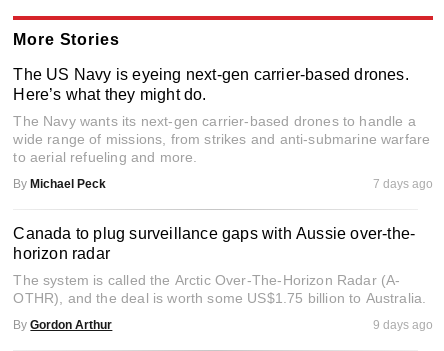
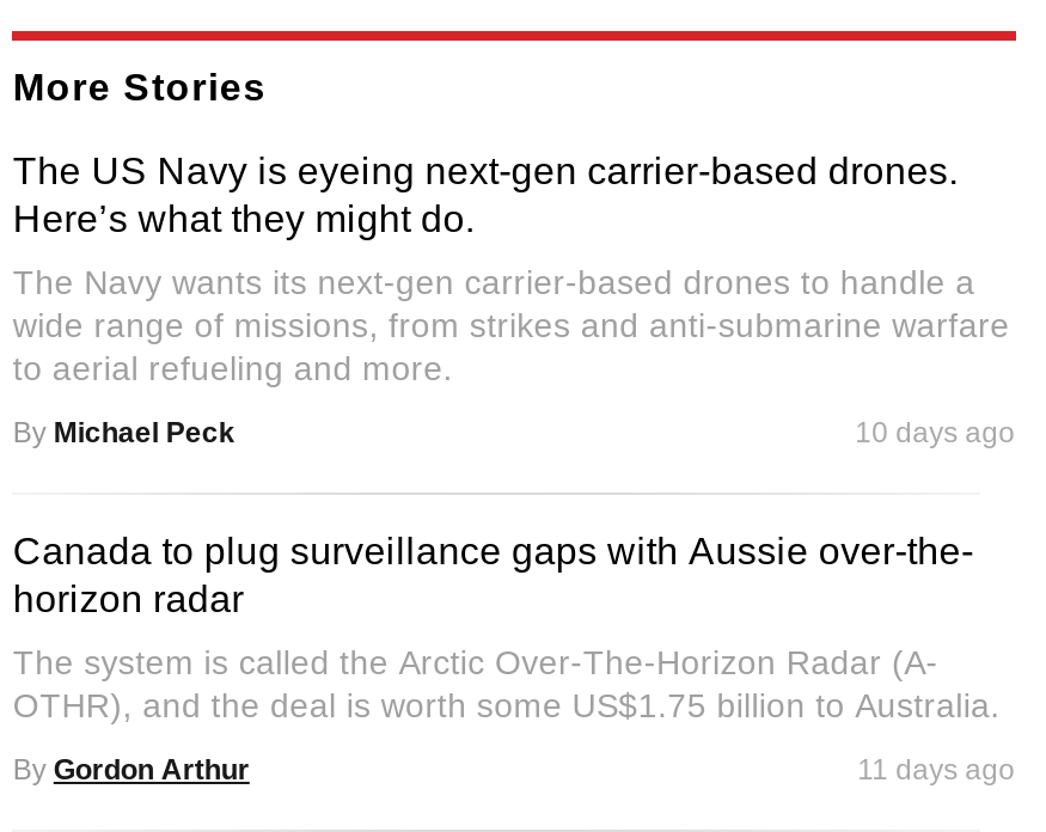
- 7 days ago
+ 10 days ago

- 9 days ago
+ 11 days ago
